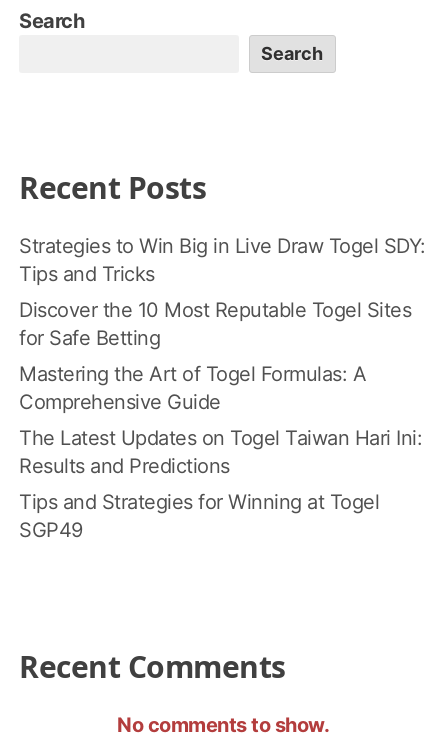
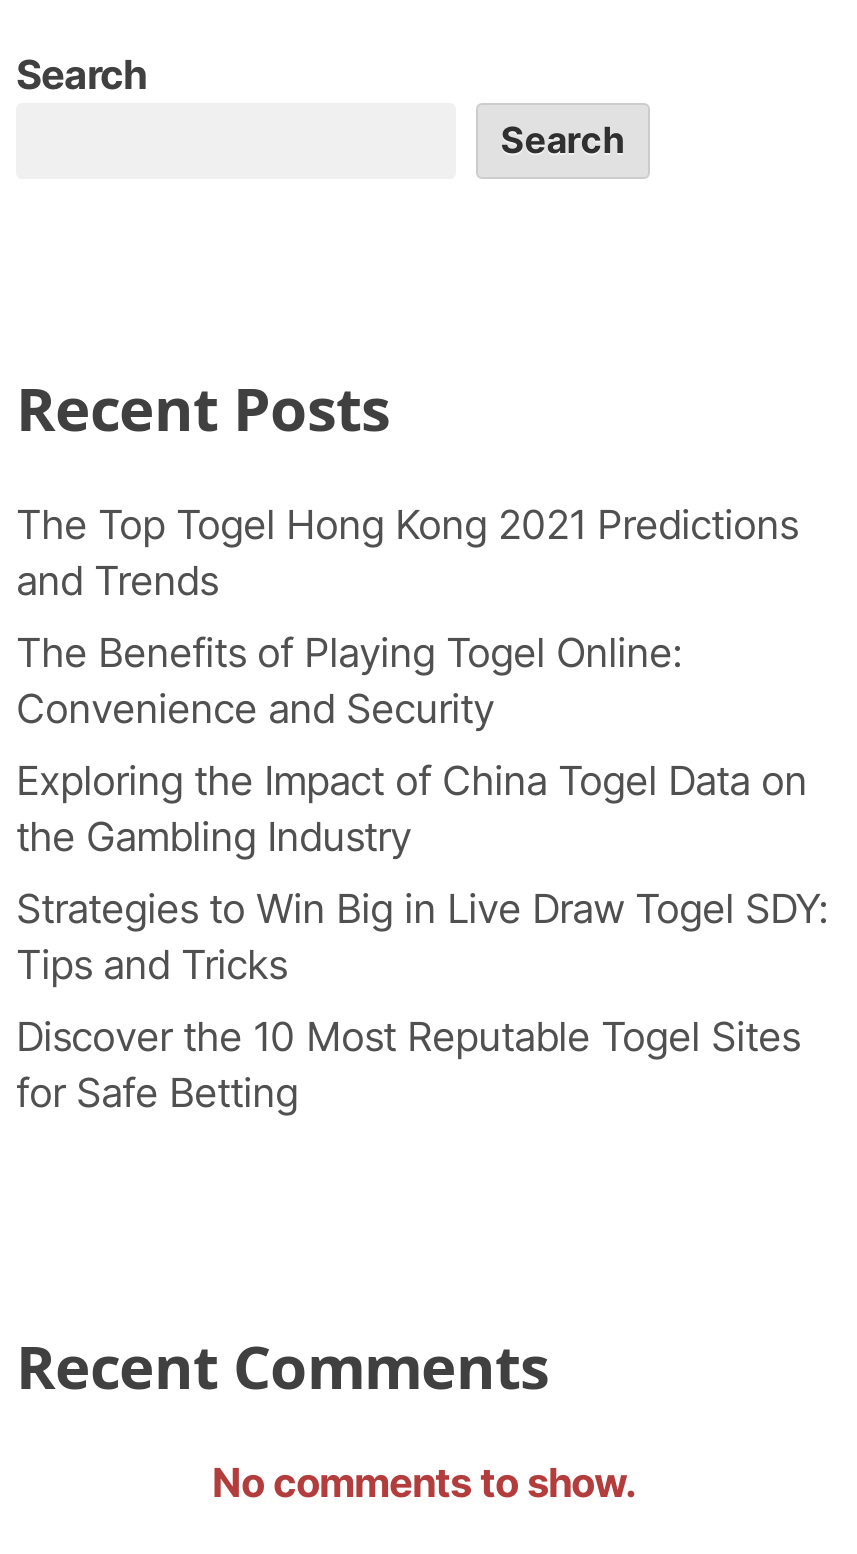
+ The Top Togel Hong Kong 2021 Predictions
+ and Trends
+ The Benefits of Playing Togel Online:
+ Convenience and Security
+ Exploring the Impact of China Togel Data on
+ the Gambling Industry

moved down: Strategies to Win Big in Live Draw Togel SDY: | Tips and Tricks | Discover the 10 Most Reputable Togel Sites | for Safe Betting

- Mastering the Art of Togel Formulas: A
- Comprehensive Guide
- The Latest Updates on Togel Taiwan Hari Ini:
- Results and Predictions
- Tips and Strategies for Winning at Togel
- SGP49
